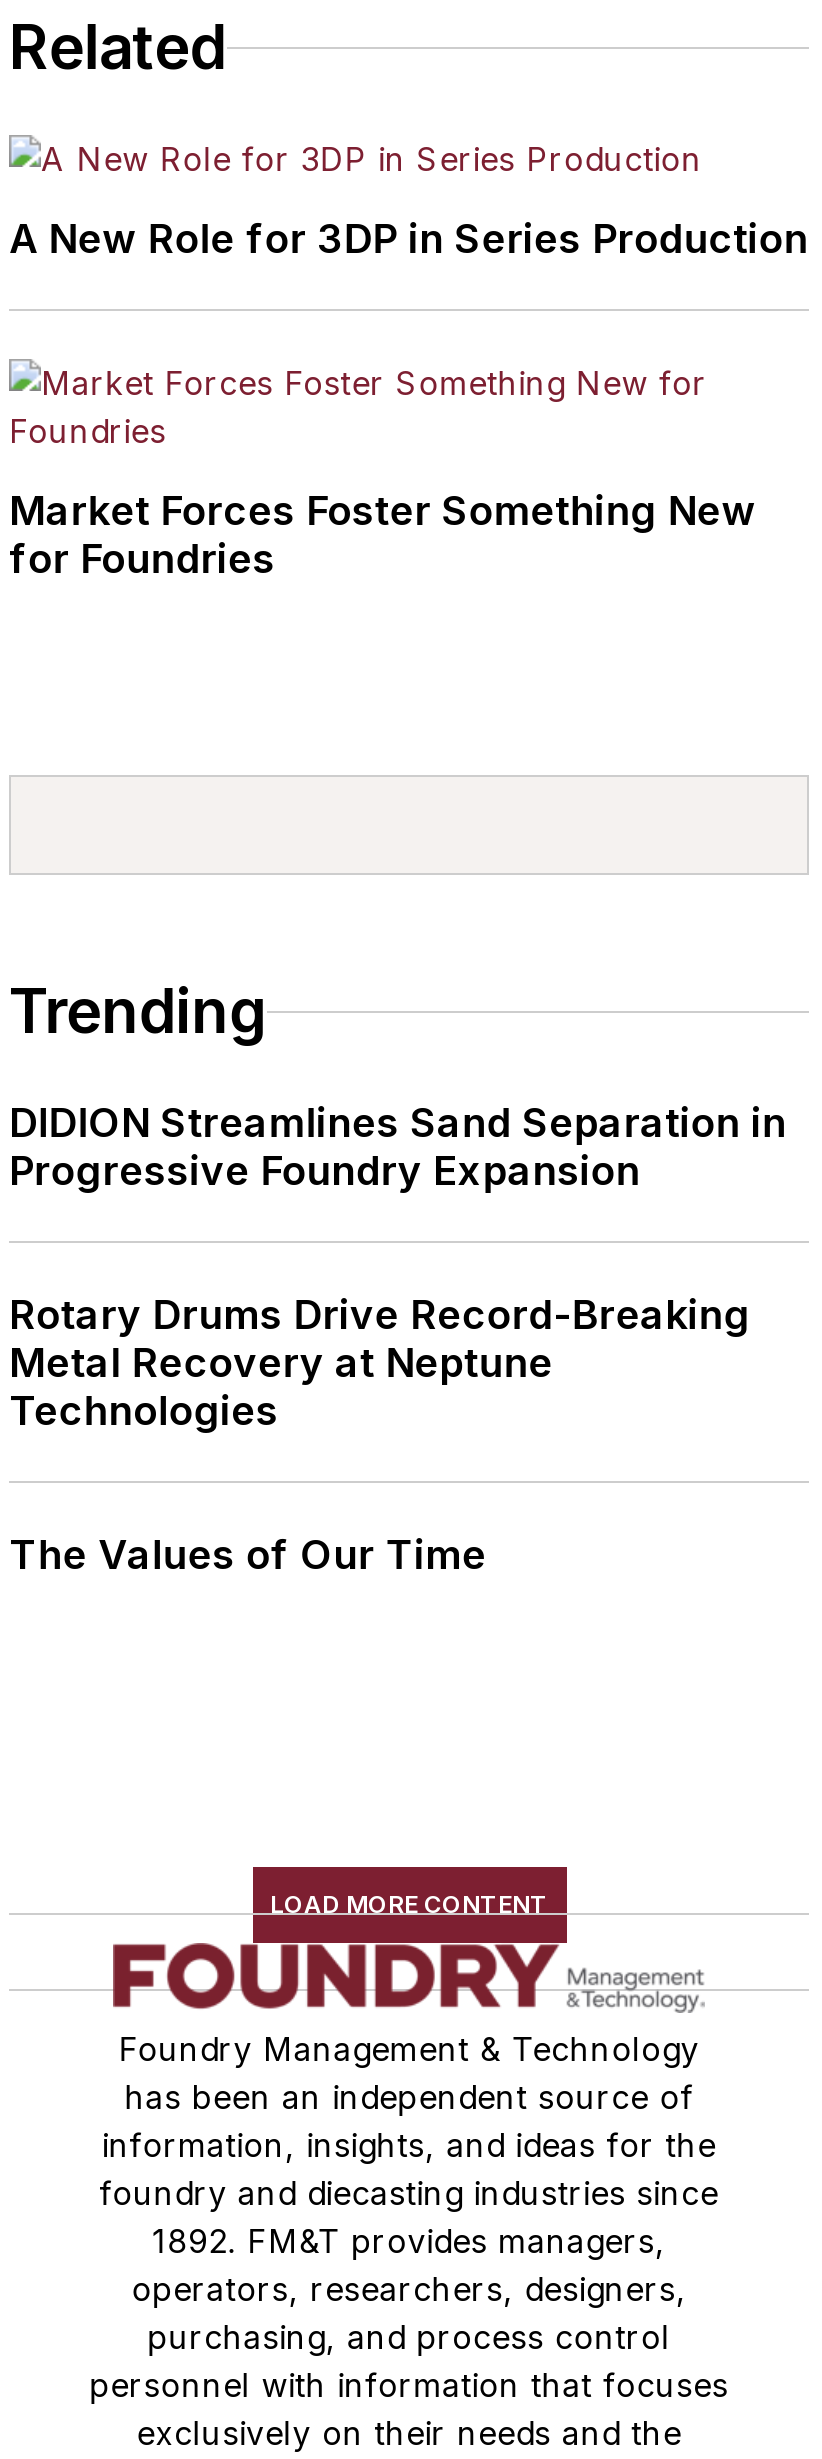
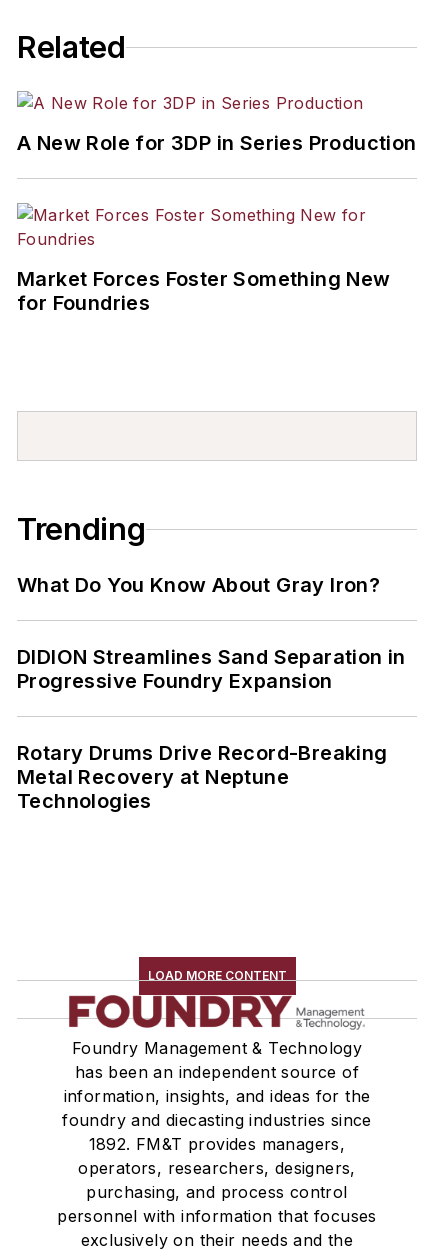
+ What Do You Know About Gray Iron?

moved down: DIDION Streamlines Sand Separation in | Progressive Foundry Expansion | Rotary Drums Drive Record-Breaking | Metal Recovery at Neptune | Technologies

- The Values of Our Time
